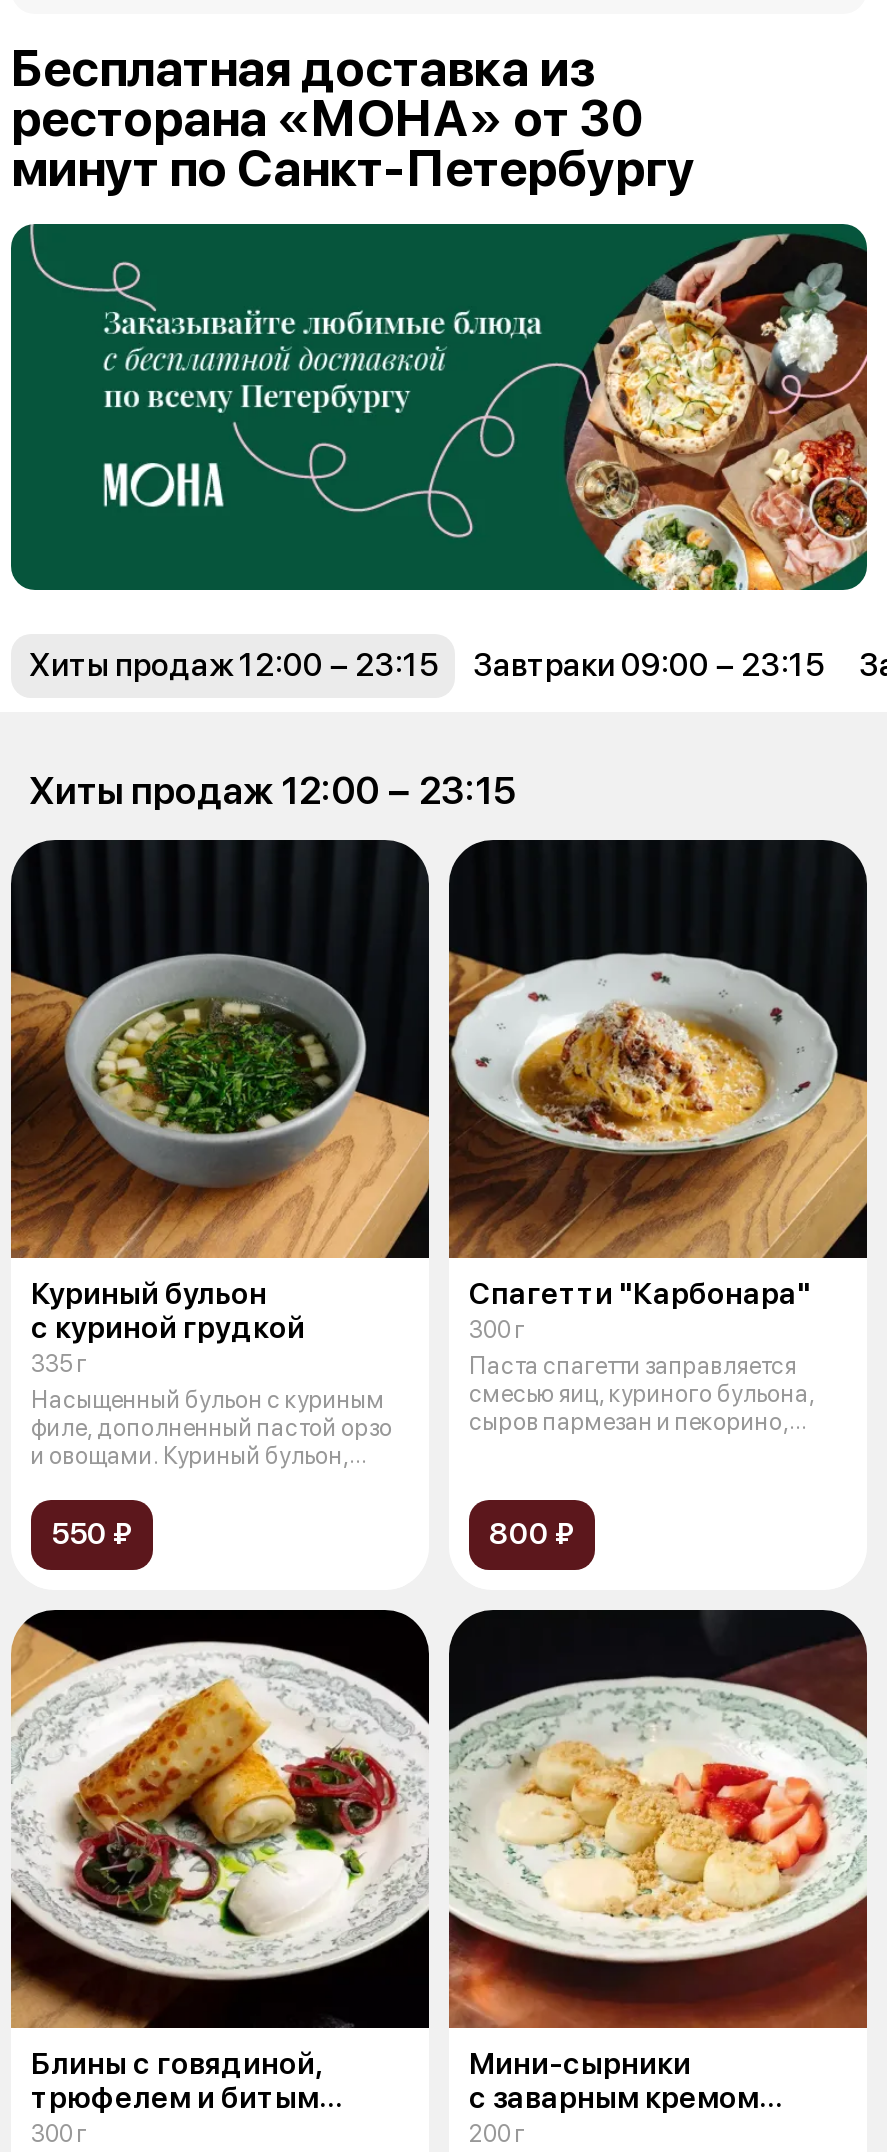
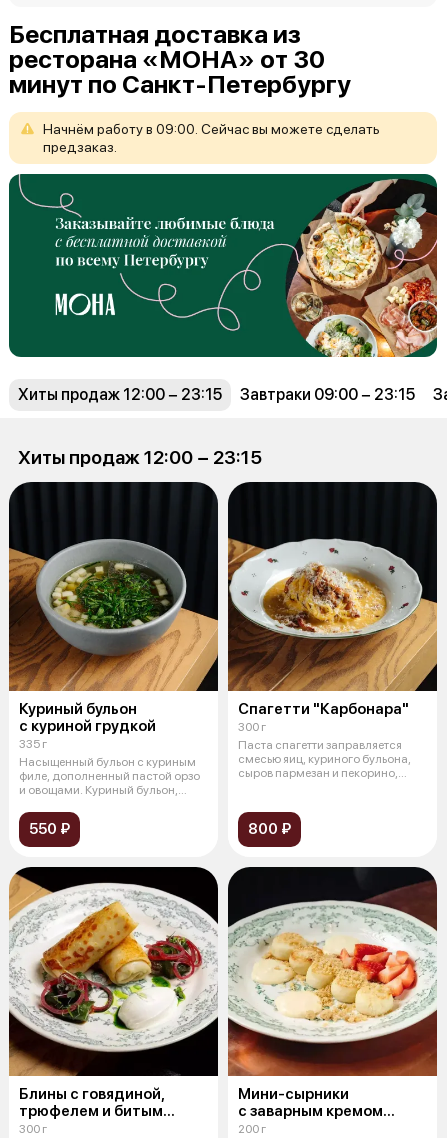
+ Начнём работу в 09:00. Сейчас вы можете сделать
+ предзаказ.
